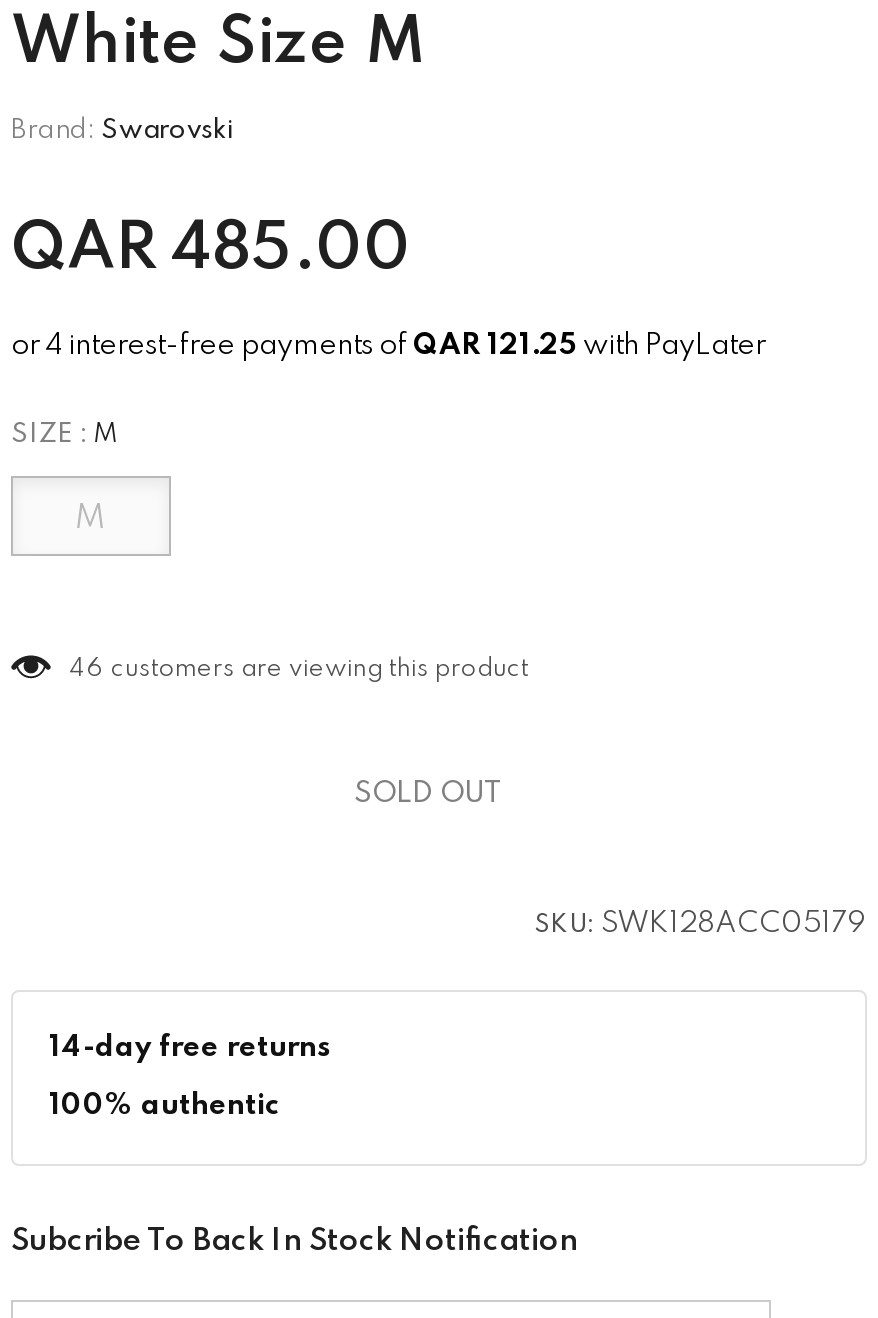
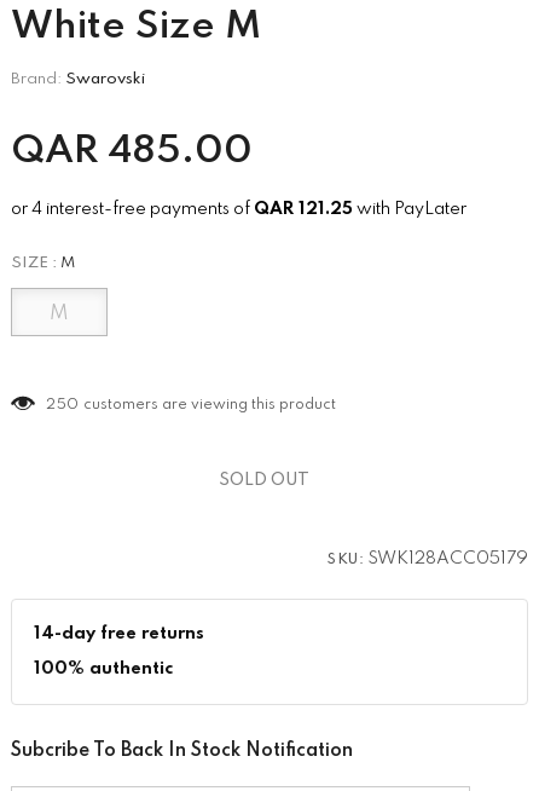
- 46 customers are viewing this product
+ 250 customers are viewing this product
